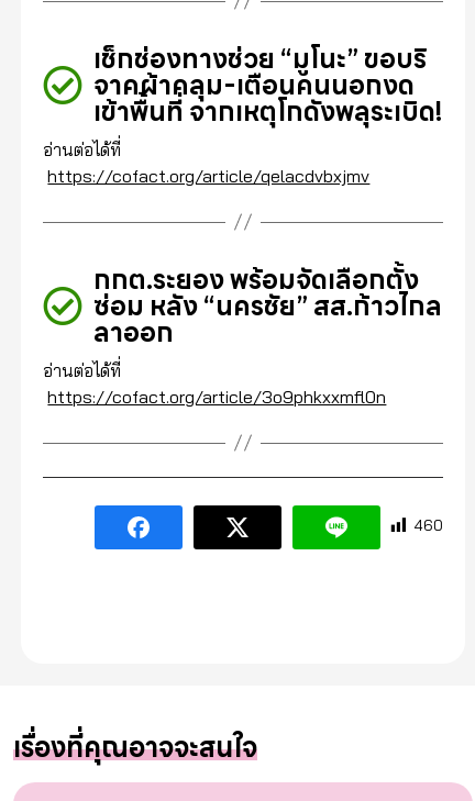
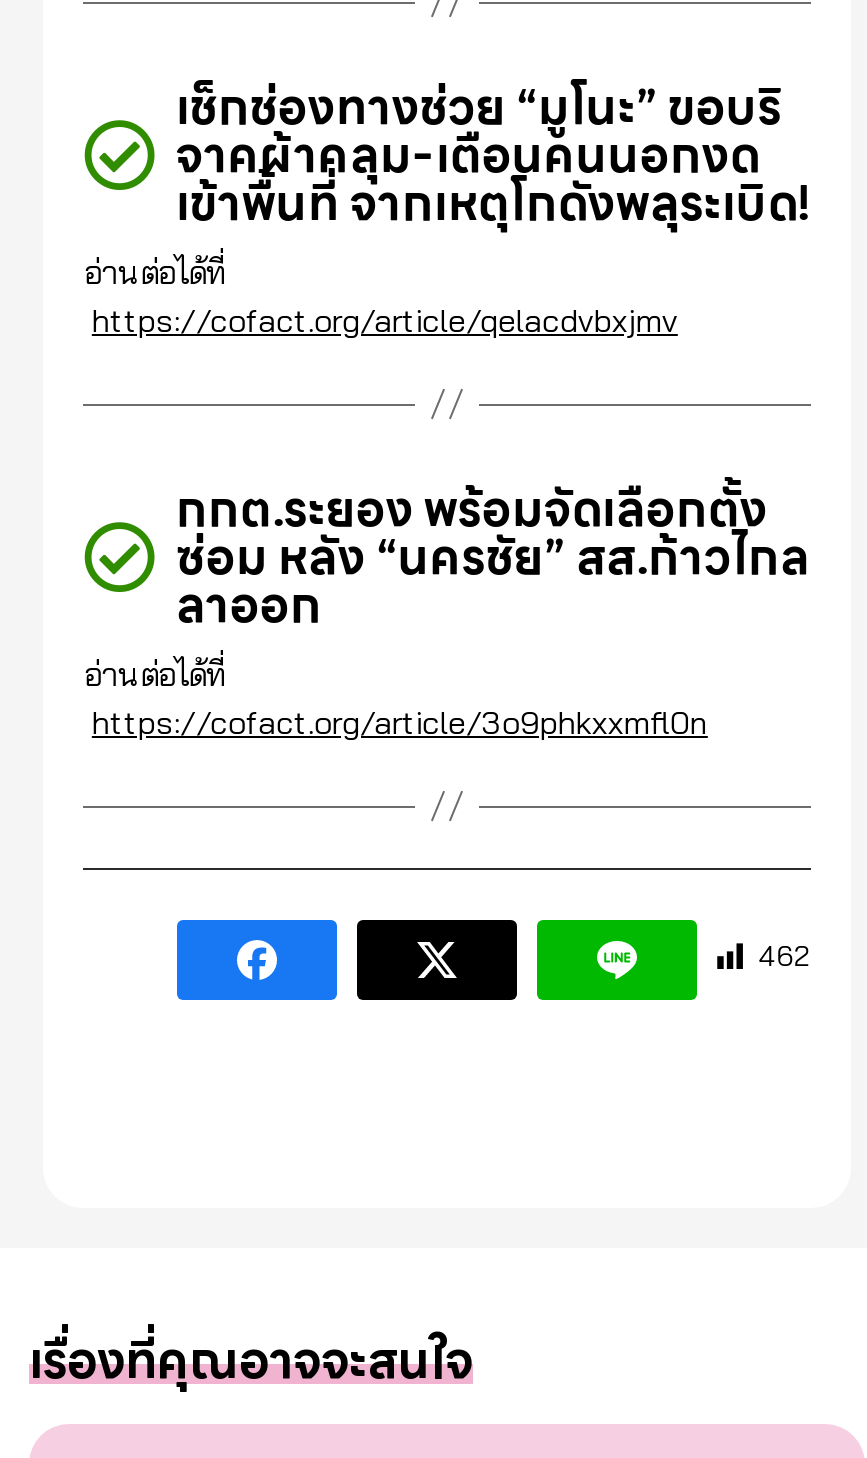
- 460
+ 462
